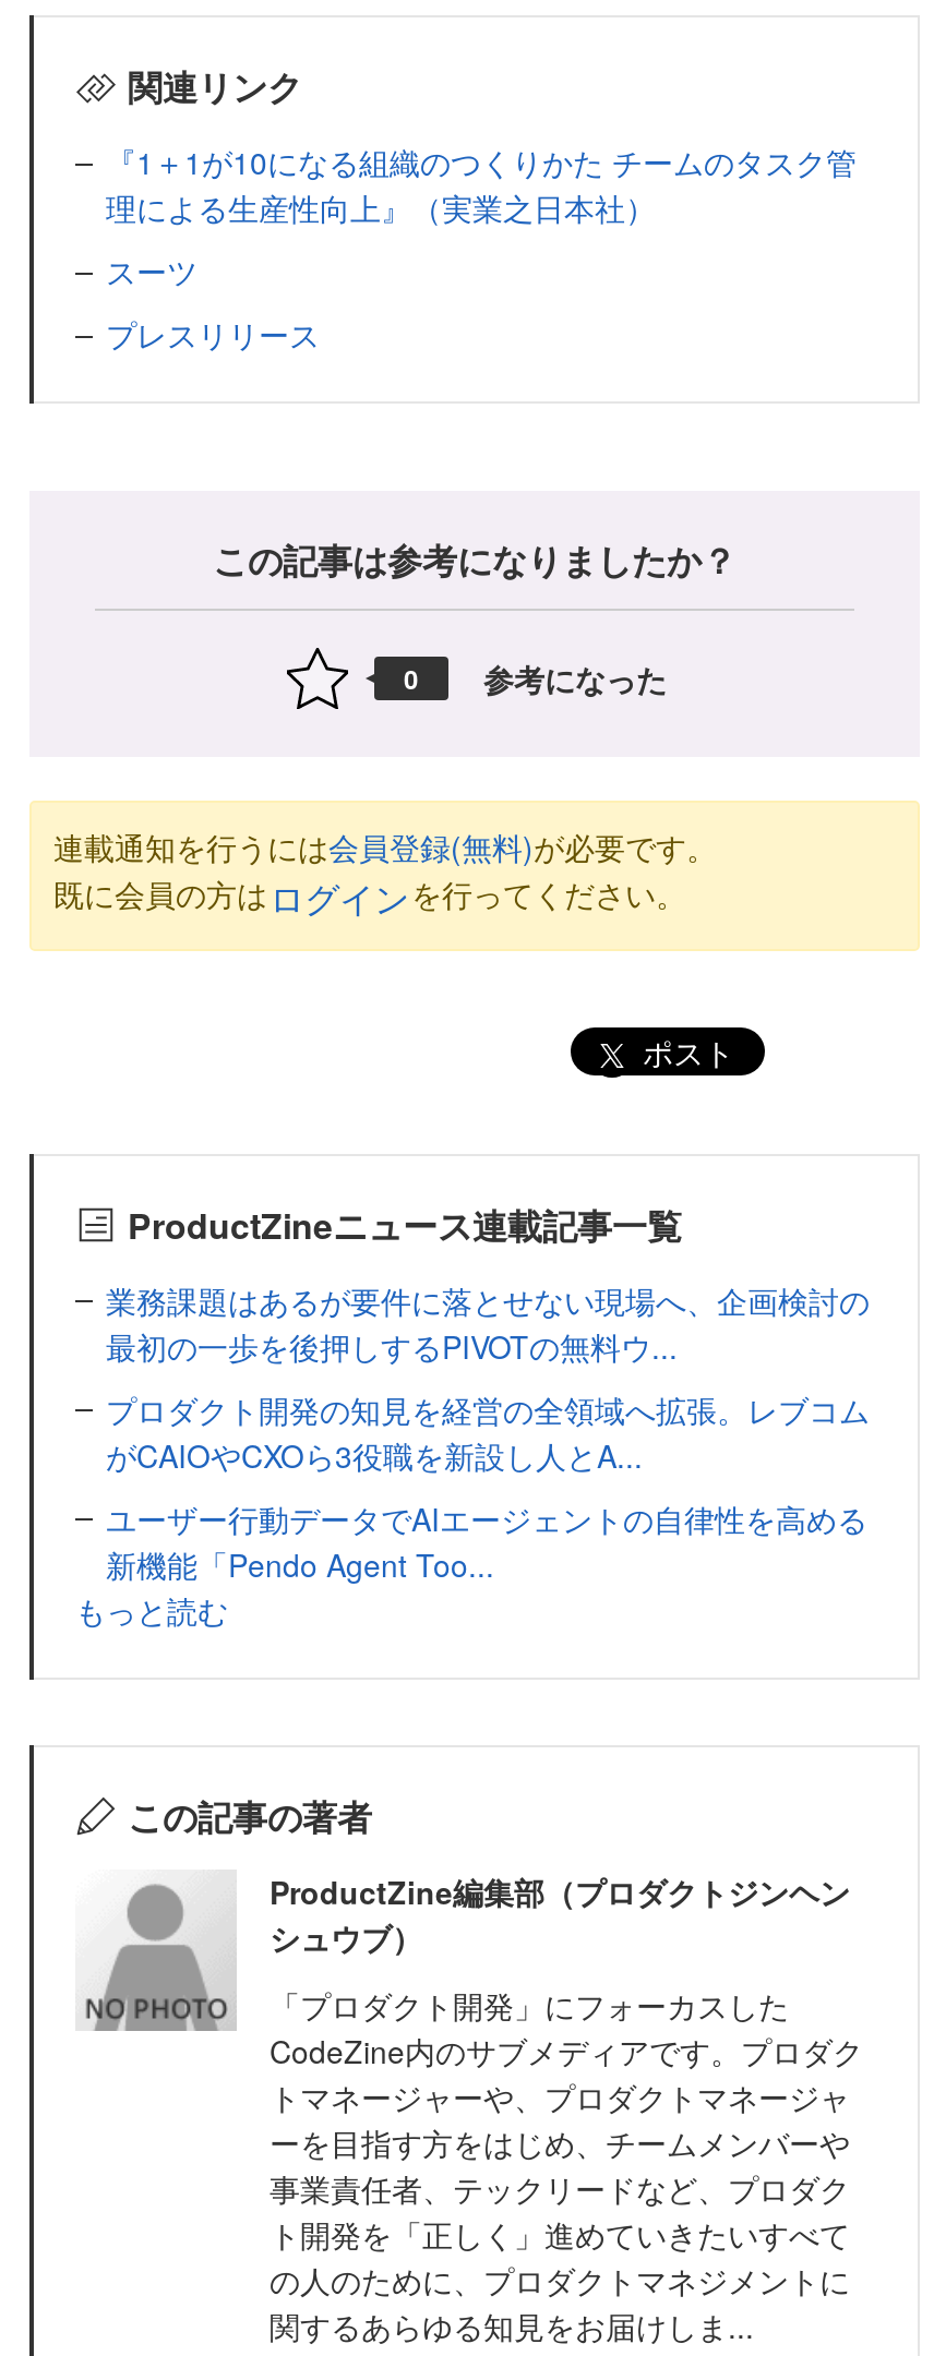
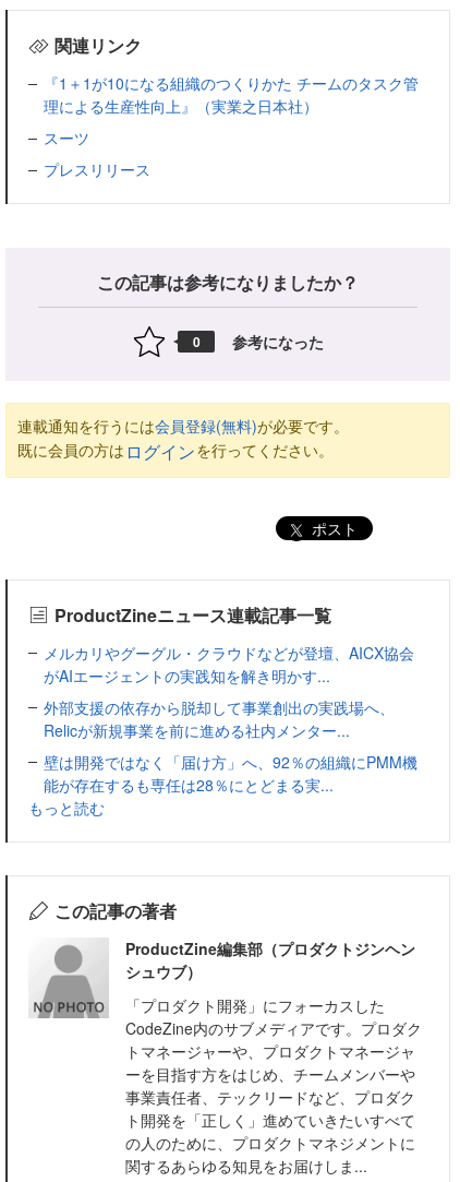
- 業務課題はあるが要件に落とせない現場へ、企画検討の
- 最初の一歩を後押しするPIVOTの無料ウ...
- プロダクト開発の知見を経営の全領域へ拡張。レブコム
- がCAIOやCXOら3役職を新設し人とA...
- ユーザー行動データでAIエージェントの自律性を高める
- 新機能「Pendo Agent Too...
+ メルカリやグーグル・クラウドなどが登壇、AICX協会
+ がAIエージェントの実践知を解き明かす...
+ 外部支援の依存から脱却して事業創出の実践場へ、
+ Relicが新規事業を前に進める社内メンター...
+ 壁は開発ではなく「届け方」へ、92％の組織にPMM機
+ 能が存在するも専任は28％にとどまる実...
